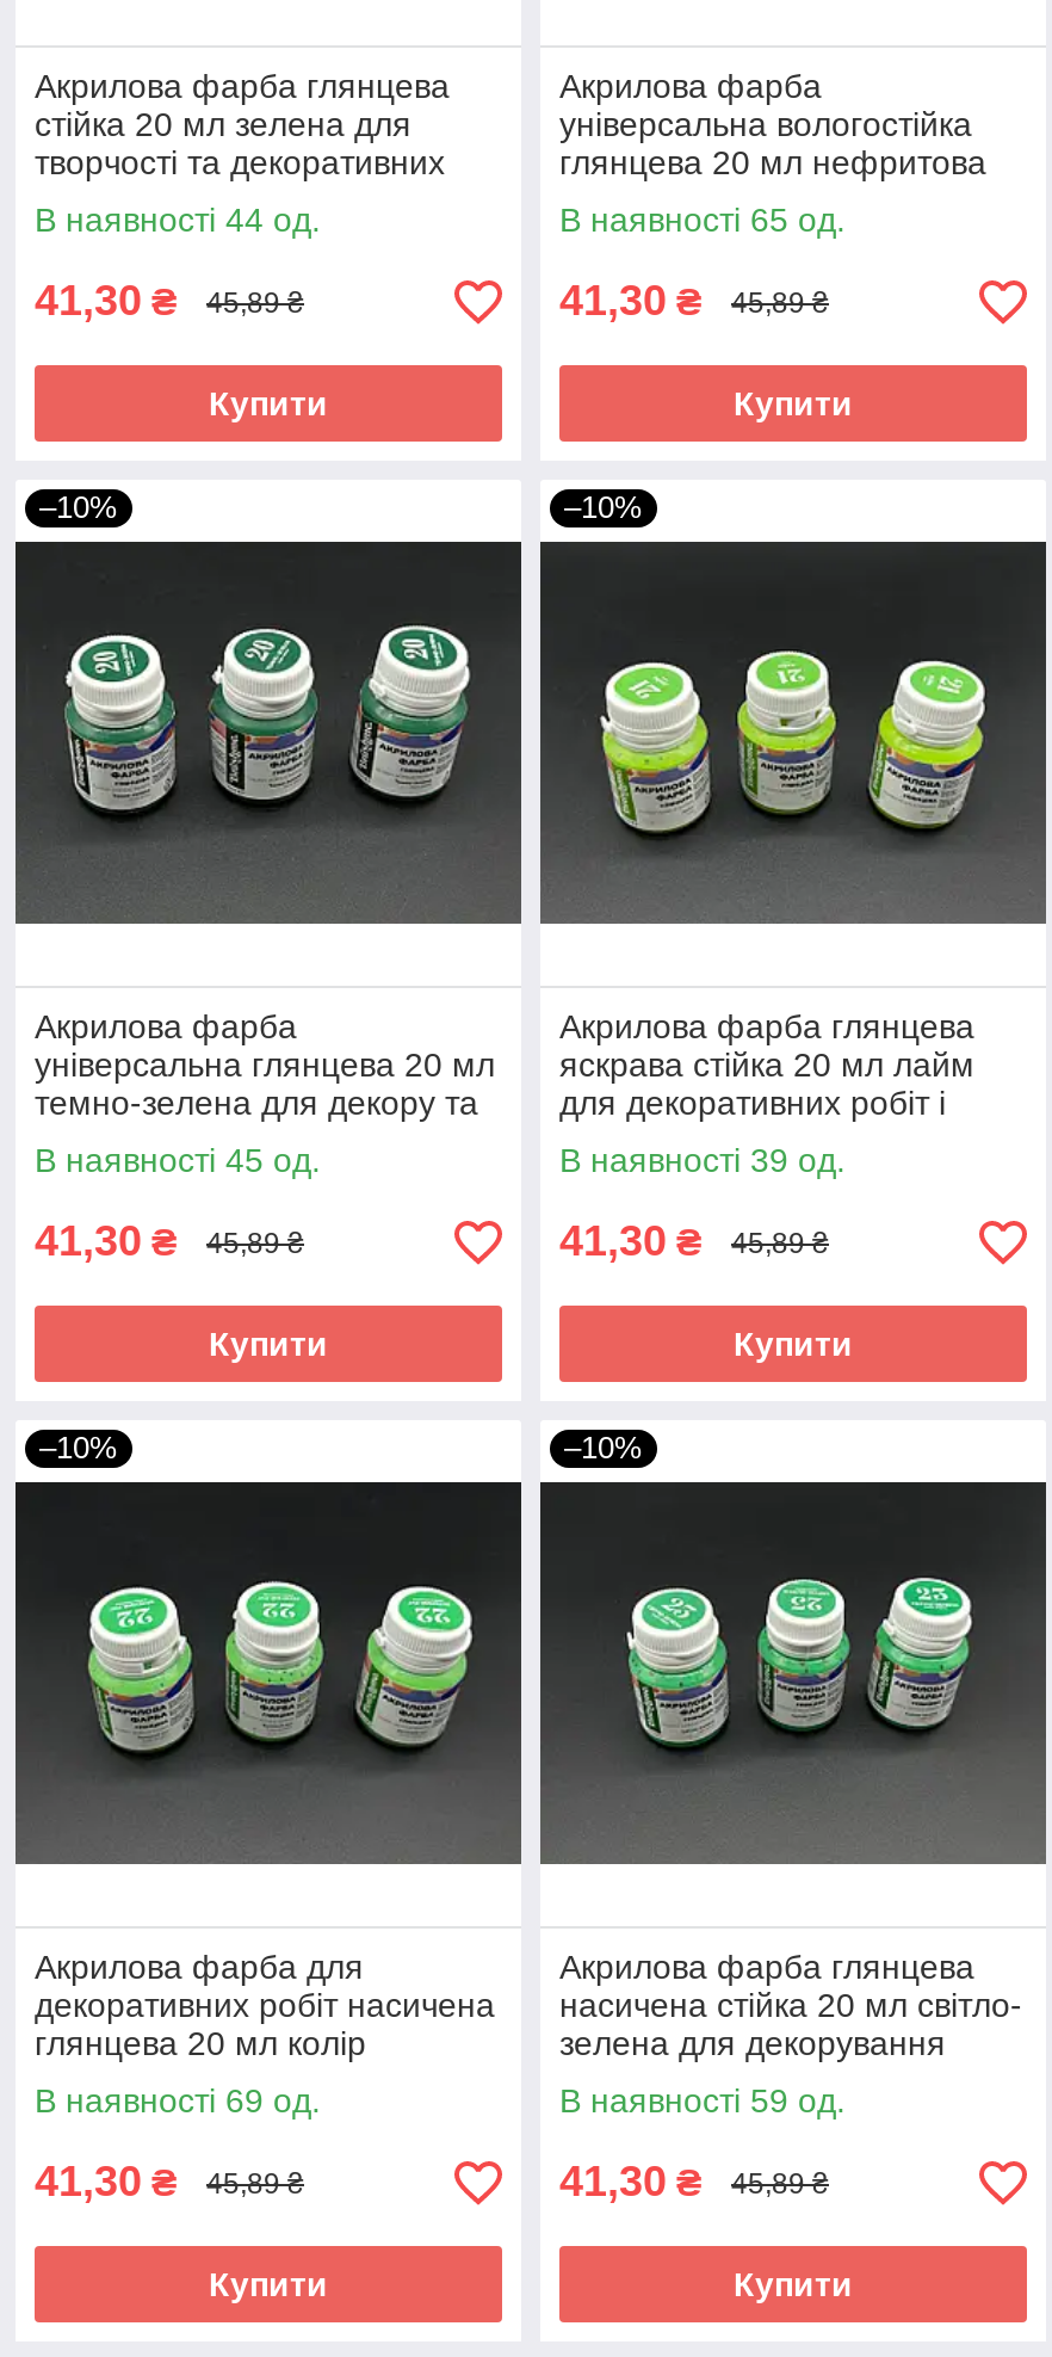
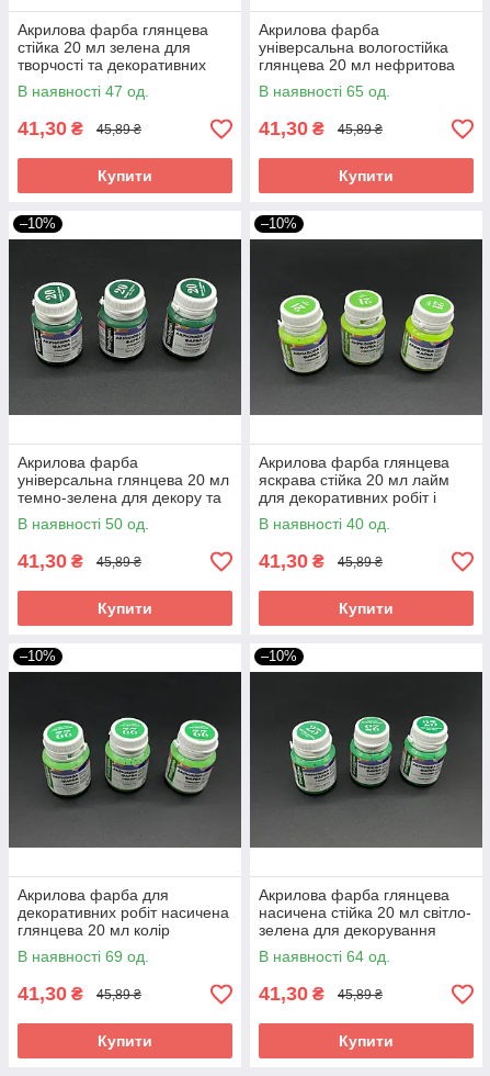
- В наявності 44 од.
+ В наявності 47 од.

- В наявності 45 од.
+ В наявності 50 од.

- В наявності 39 од.
+ В наявності 40 од.

- В наявності 59 од.
+ В наявності 64 од.
